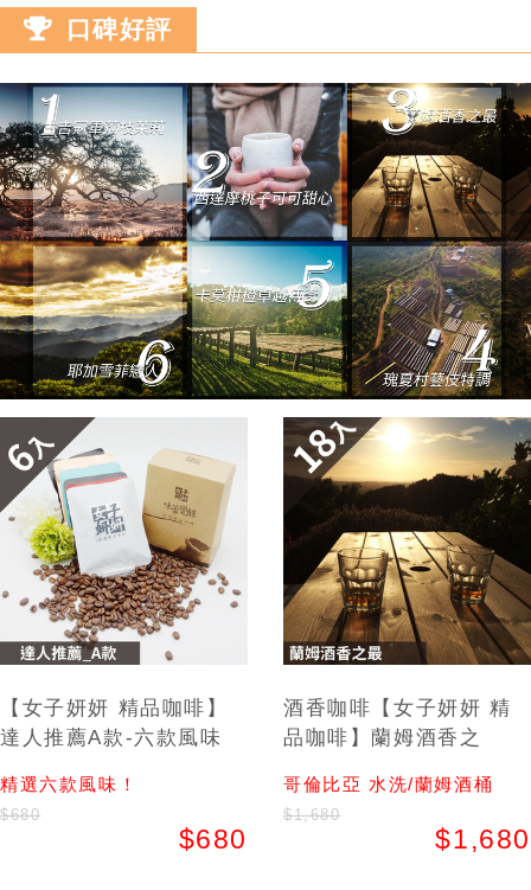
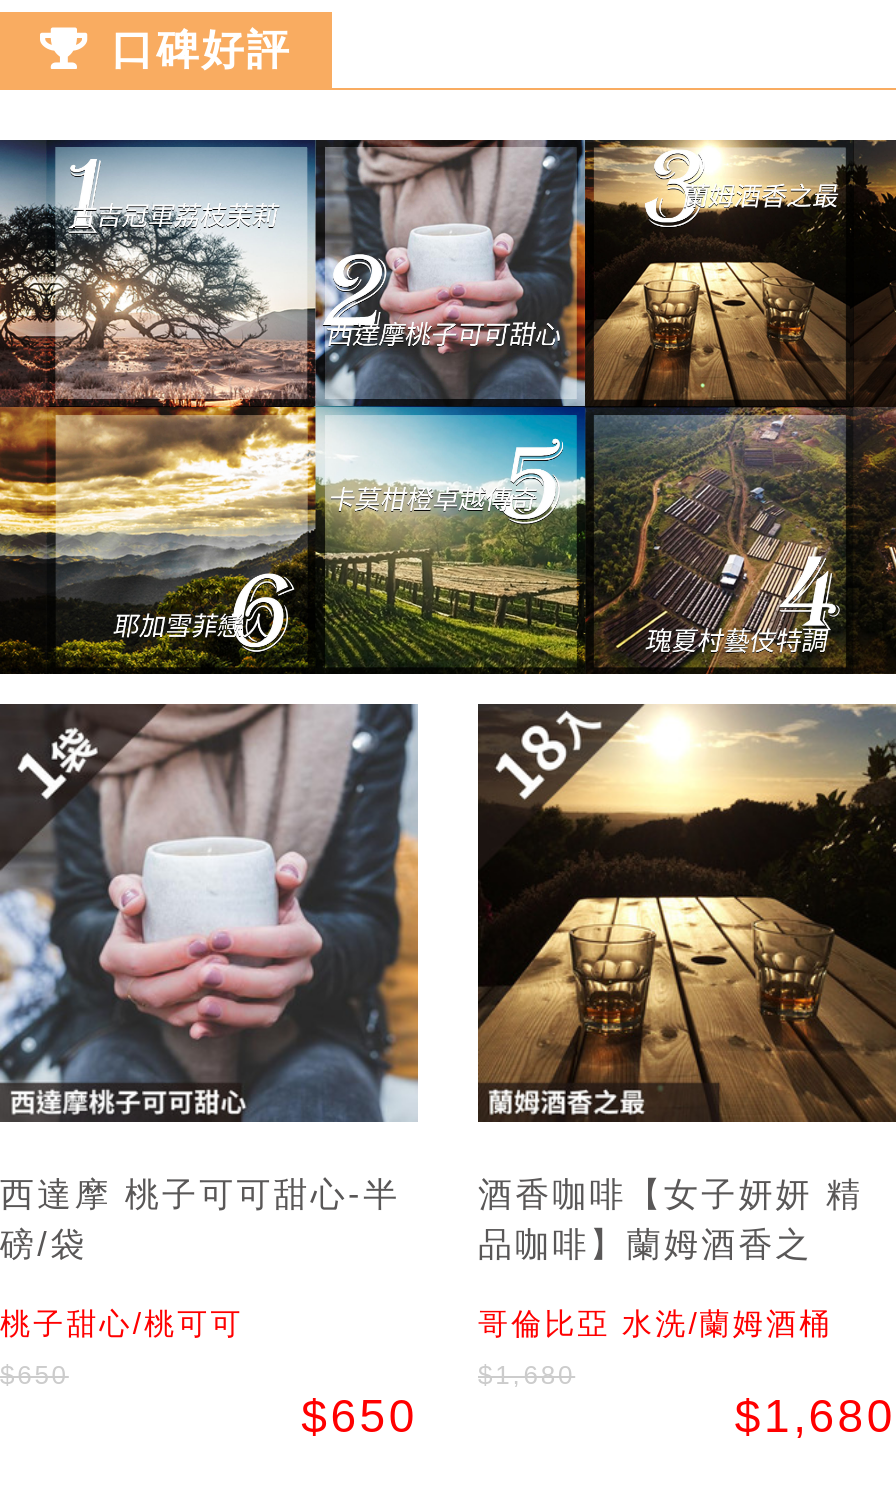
- [image]
- 【女子妍妍 精品咖啡】
- 達人推薦A款-六款風味
+ [image]
+ 西達摩 桃子可可甜心-半
+ 磅/袋

- 精選六款風味！
+ 桃子甜心/桃可可

- $680
- $680
+ $650
+ $650
